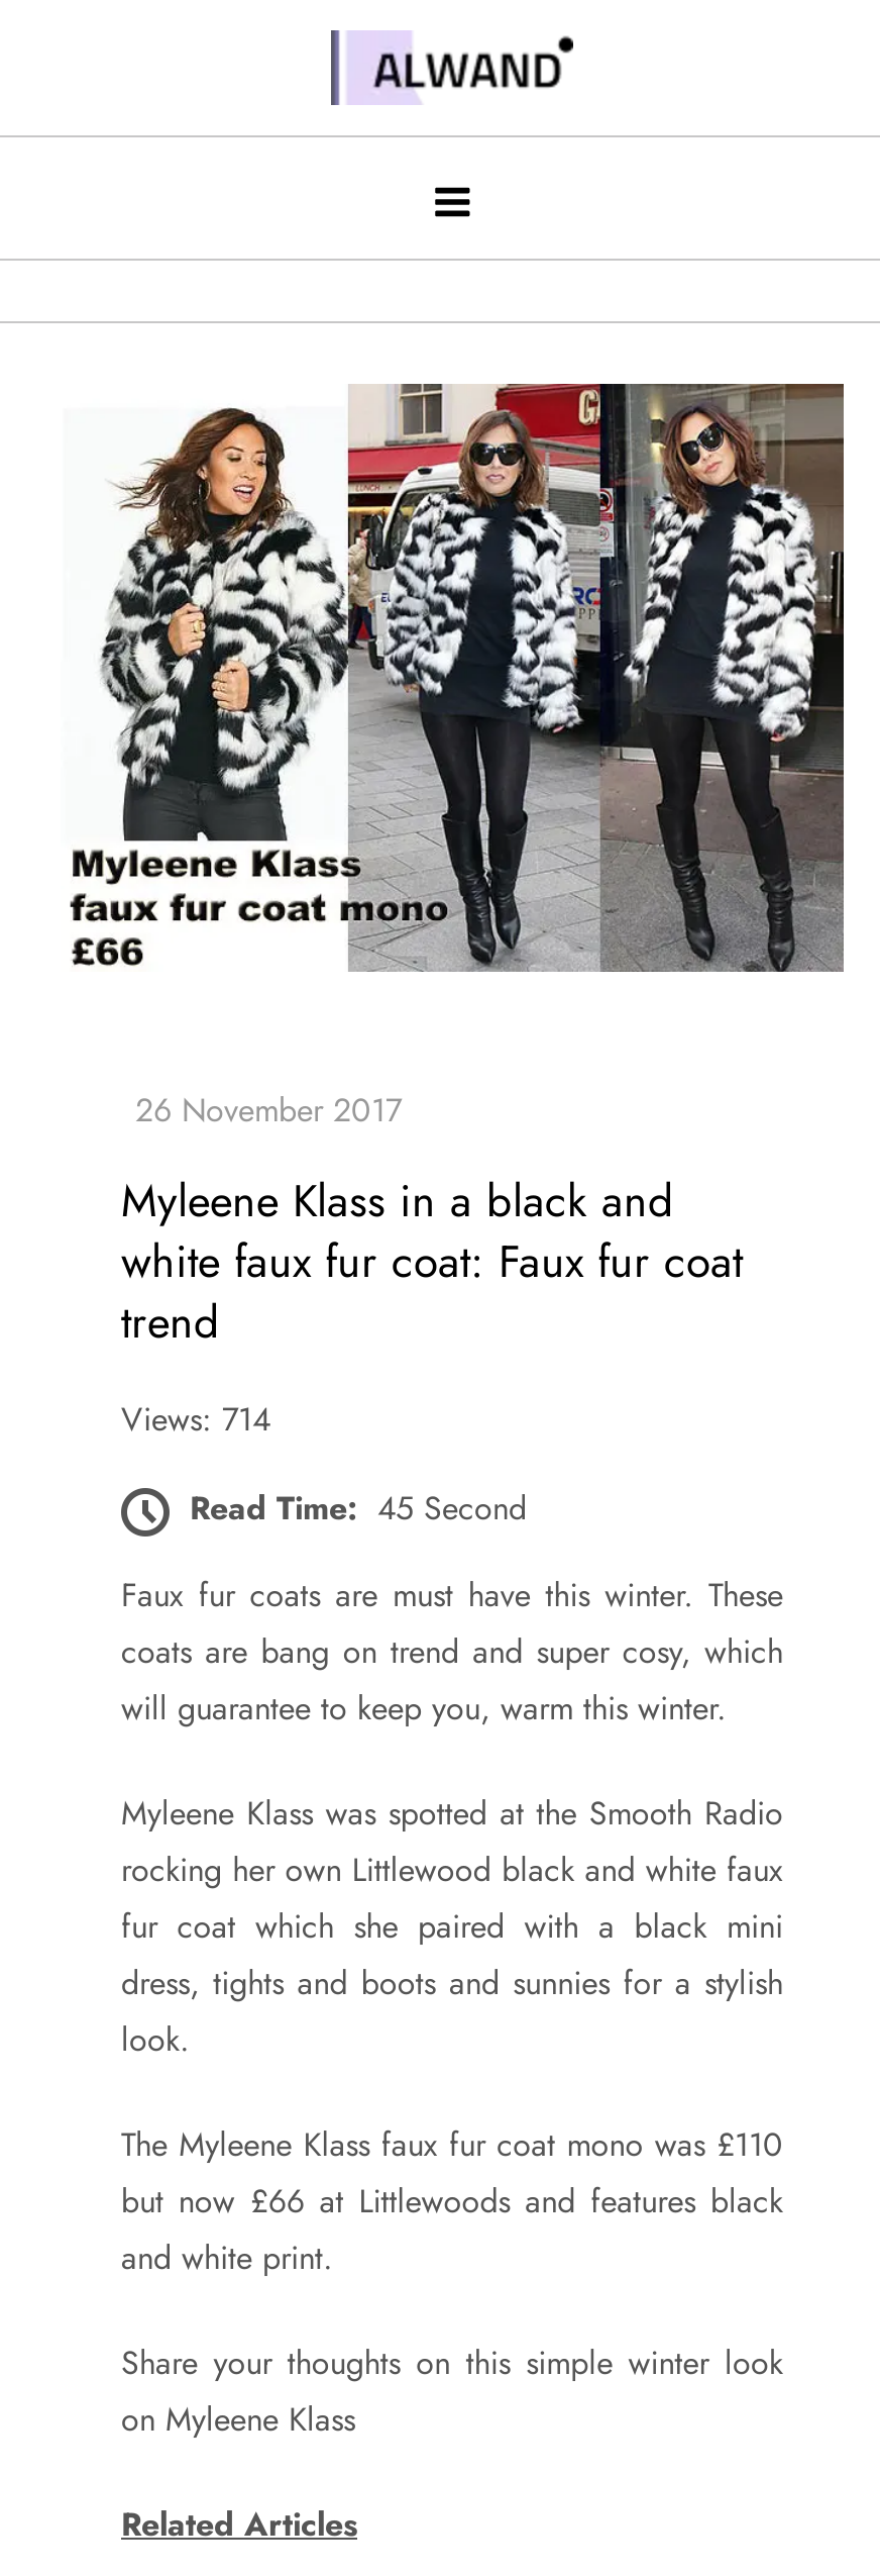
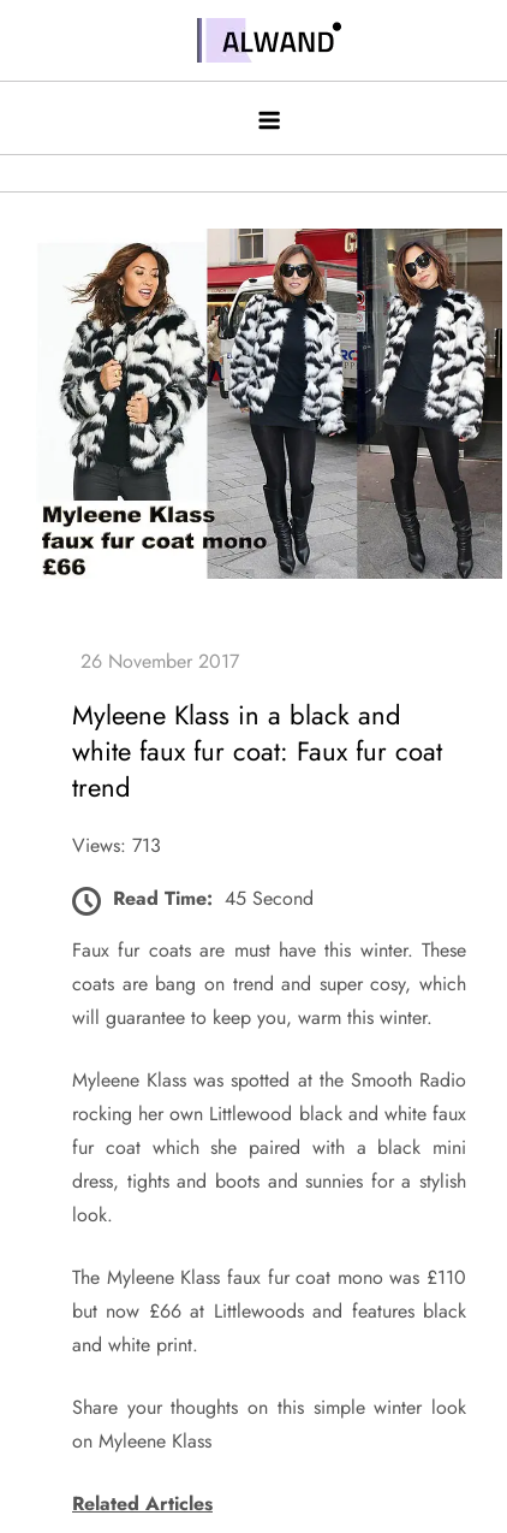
- Views: 714
+ Views: 713
